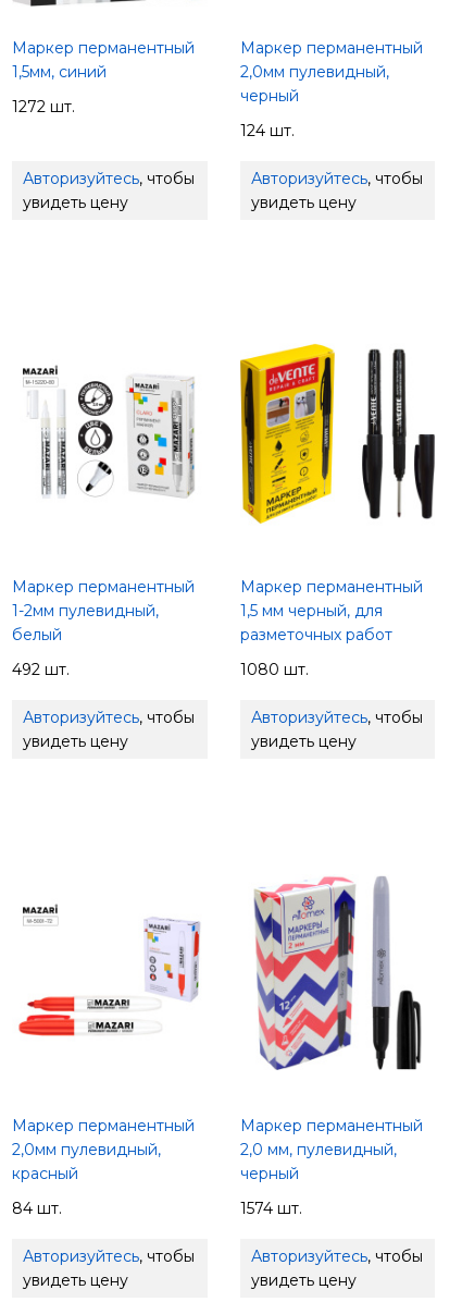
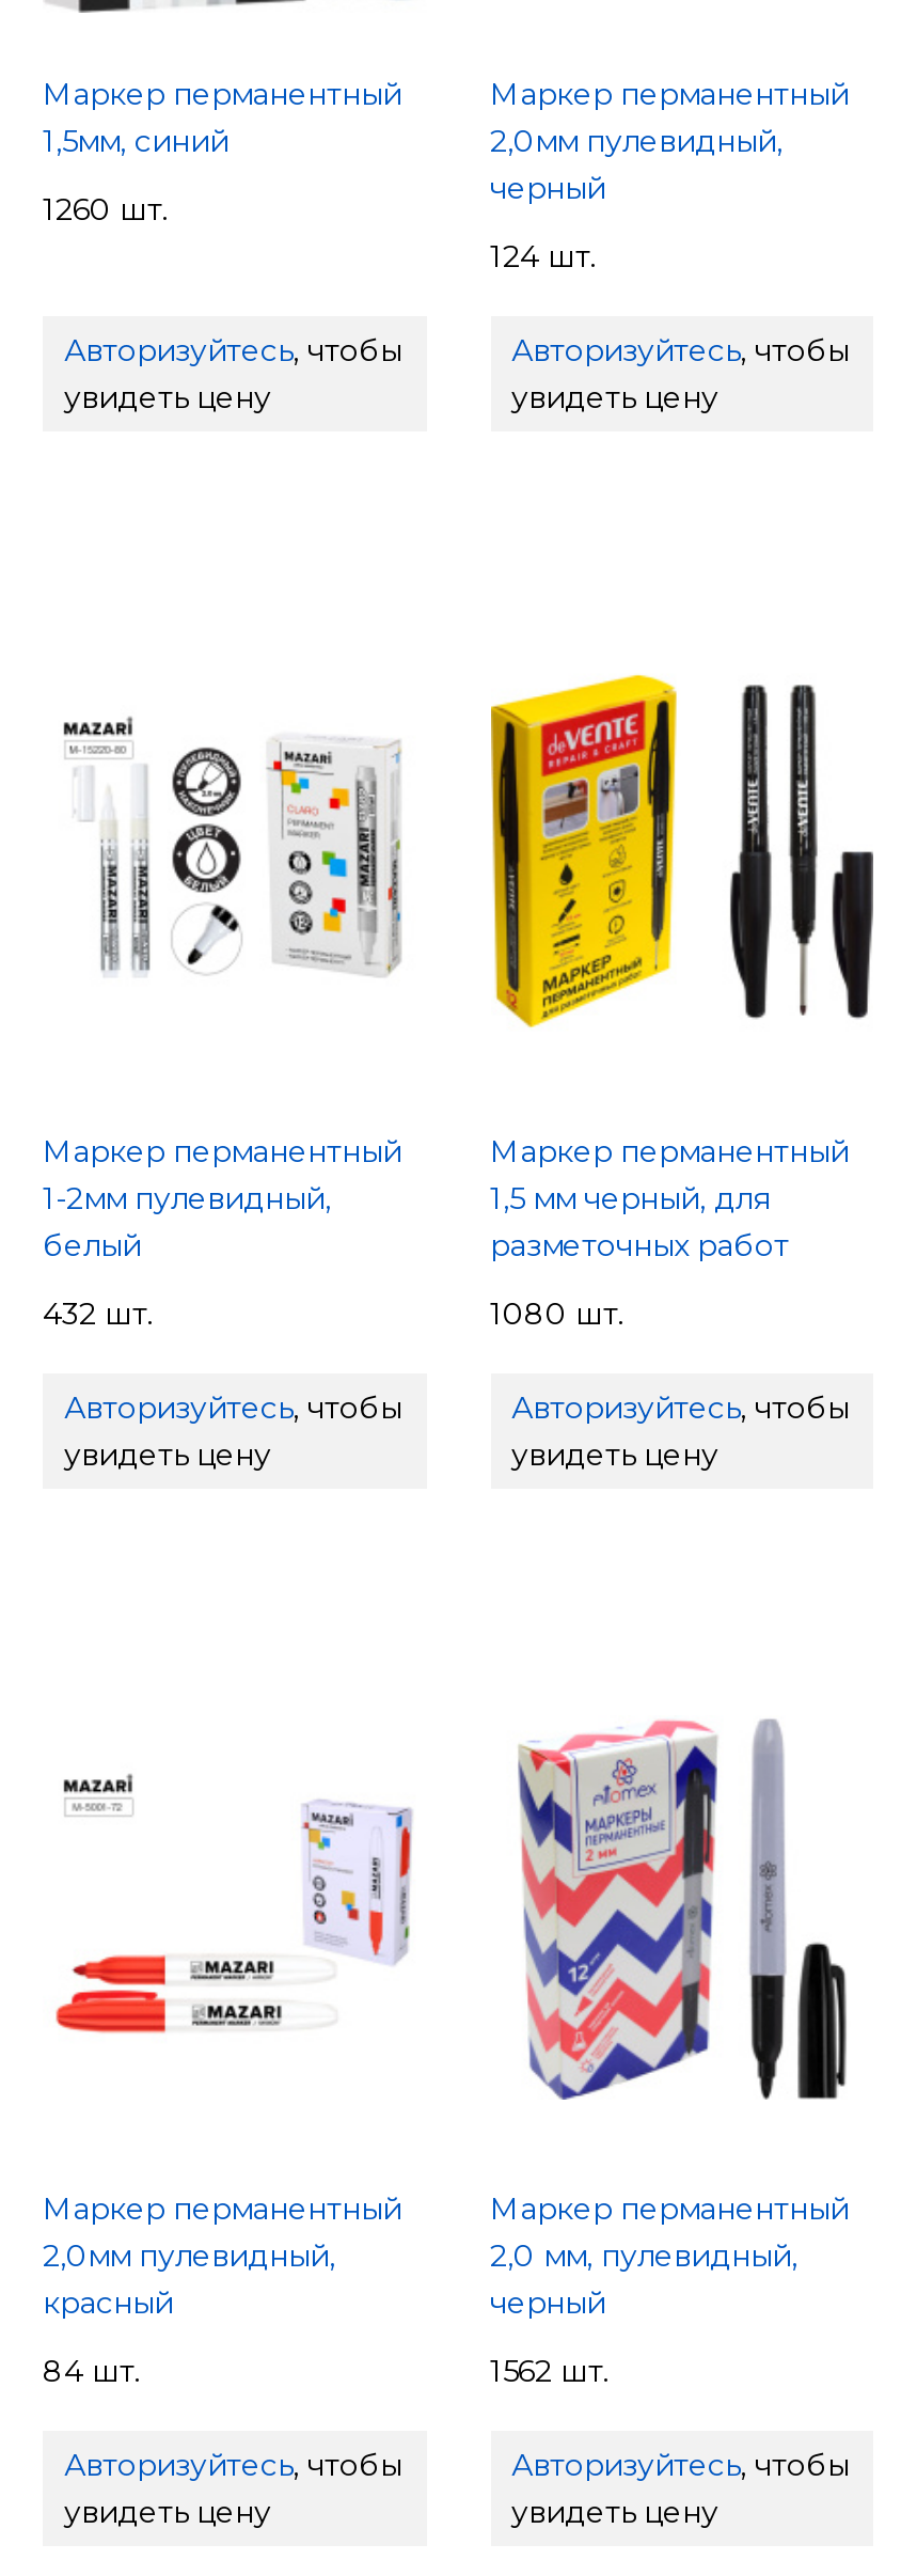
- 1272 шт.
+ 1260 шт.

- 492 шт.
+ 432 шт.

- 1574 шт.
+ 1562 шт.
